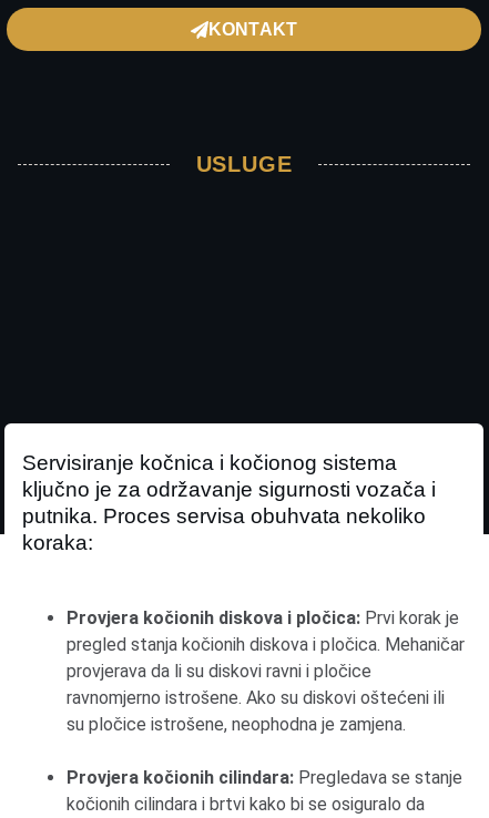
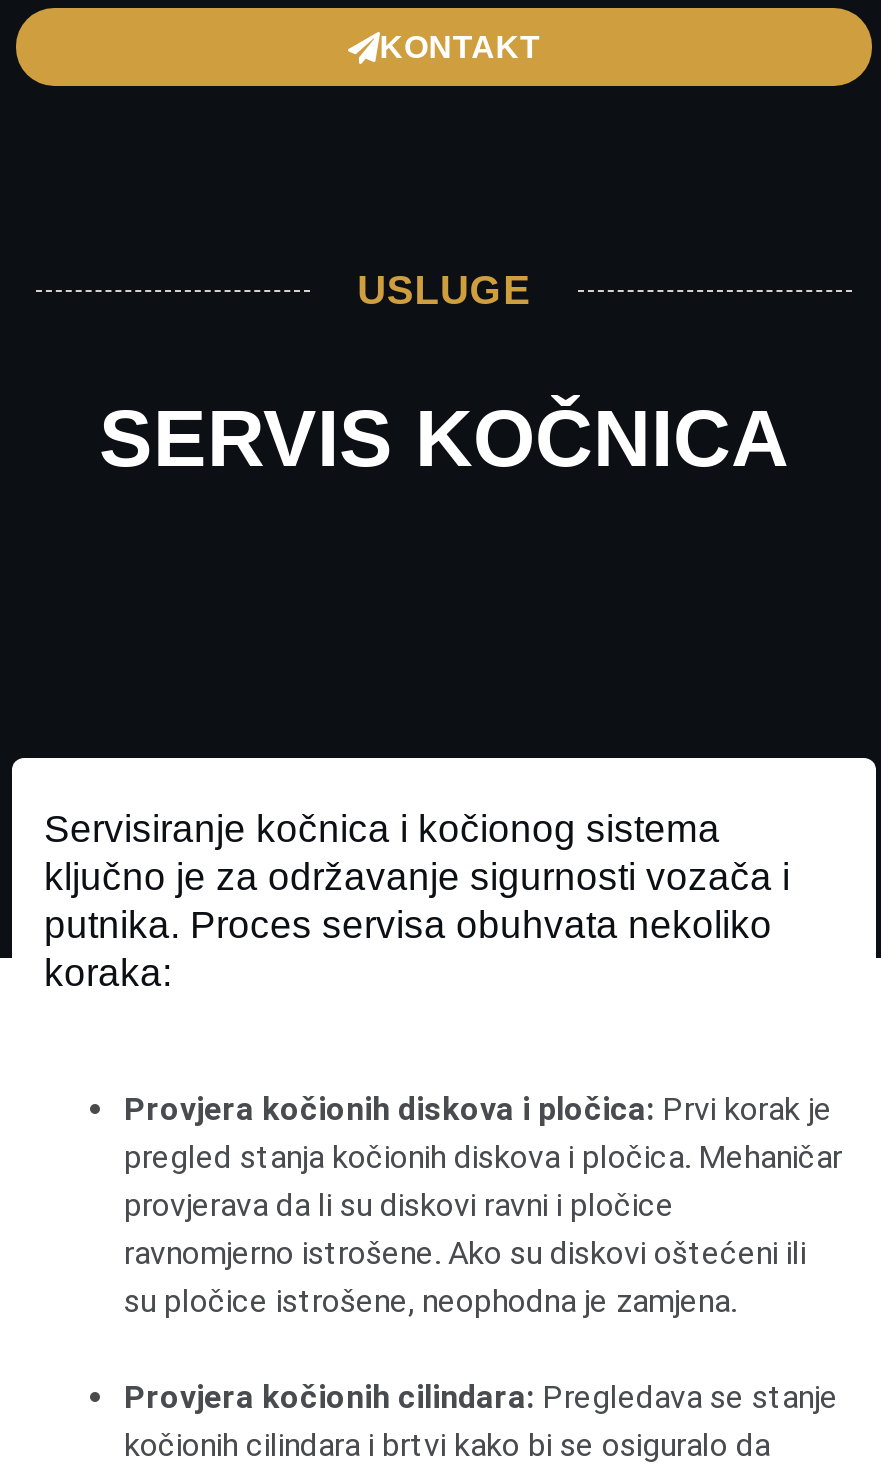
+ SERVIS KOČNICA
